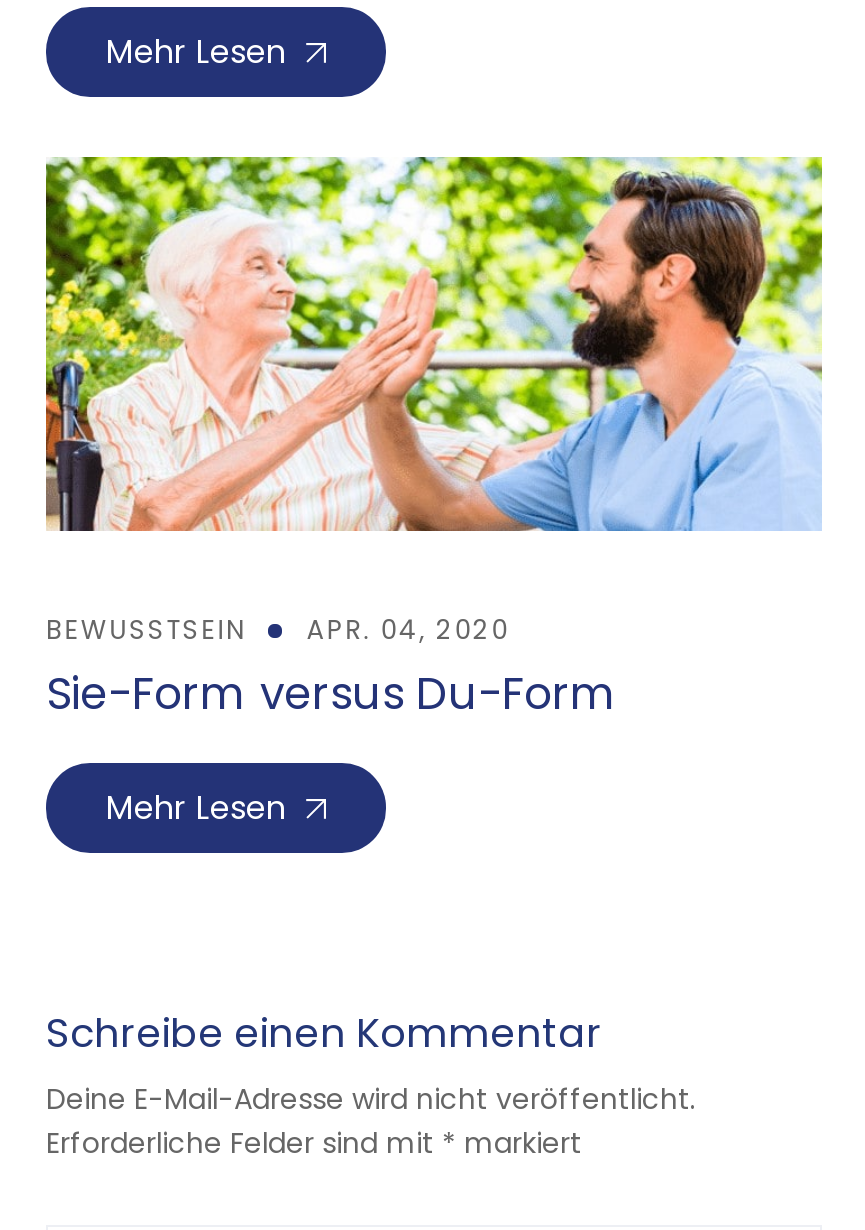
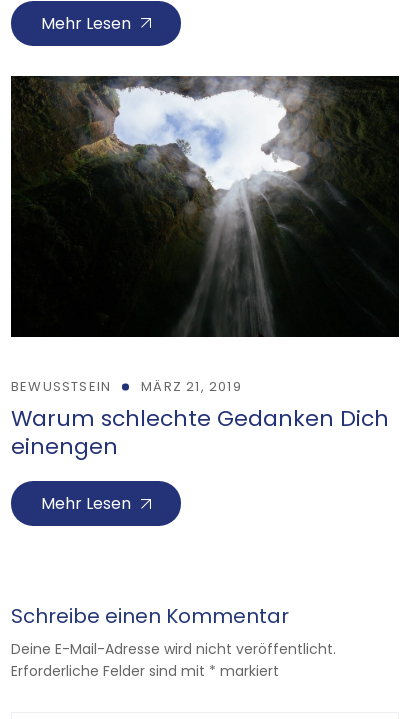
- [image]
- APR. 04, 2020
- Sie-Form versus Du-Form
+ [image]
+ MÄRZ 21, 2019
+ Warum schlechte Gedanken Dich
+ einengen
